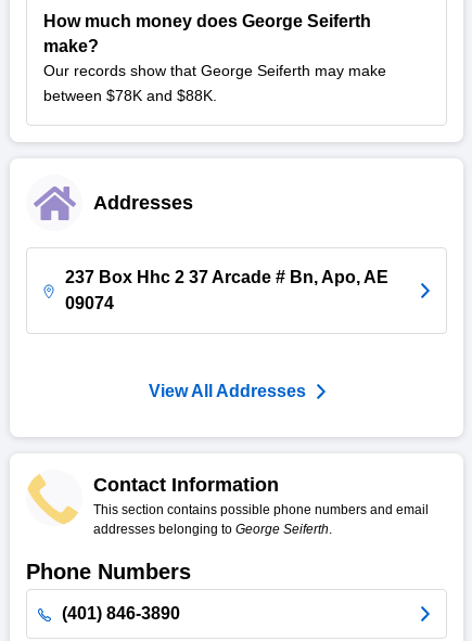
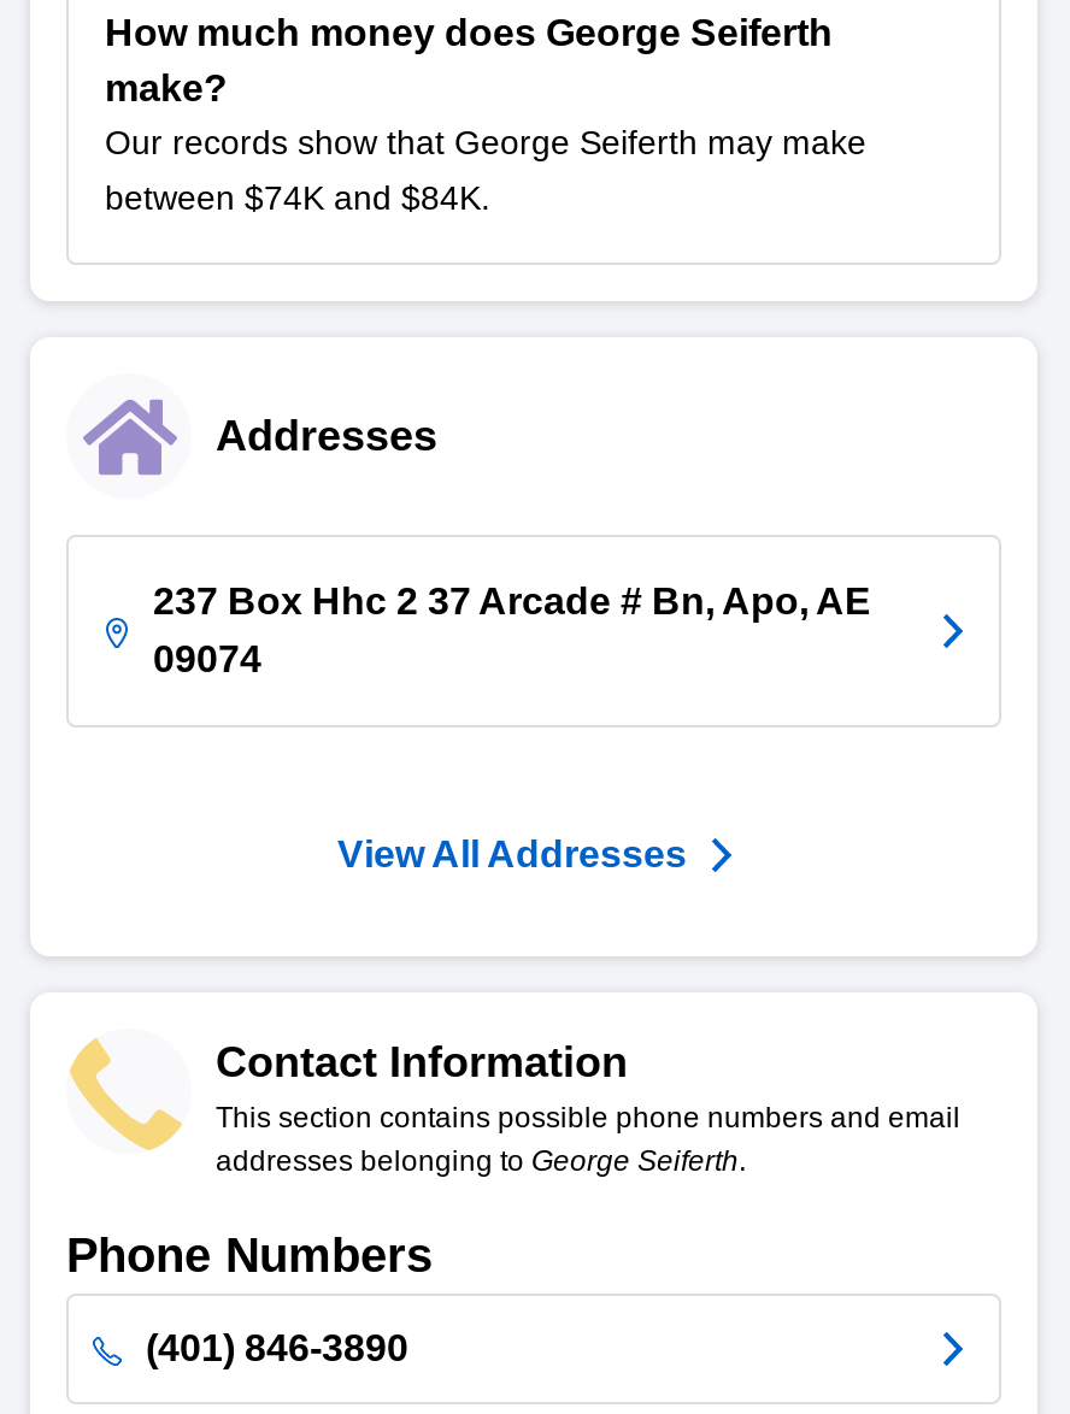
- between $78K and $88K.
+ between $74K and $84K.
